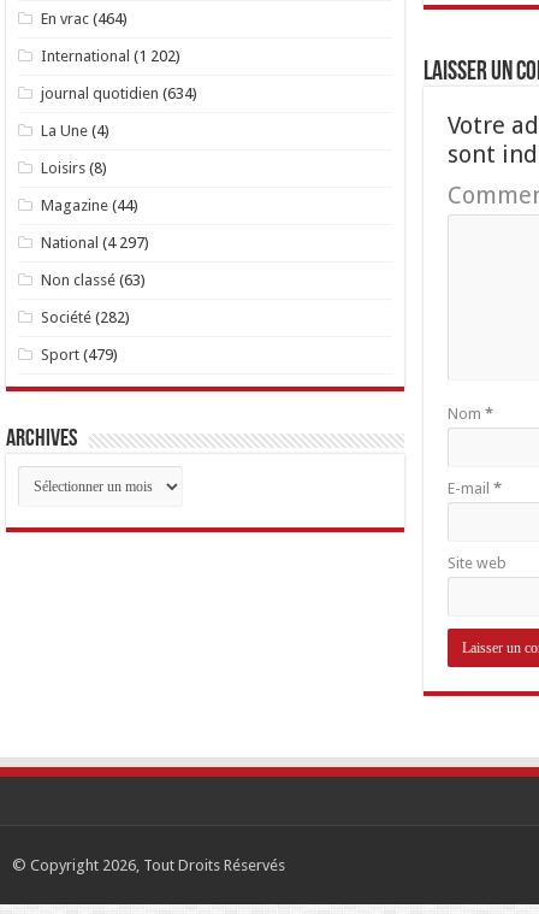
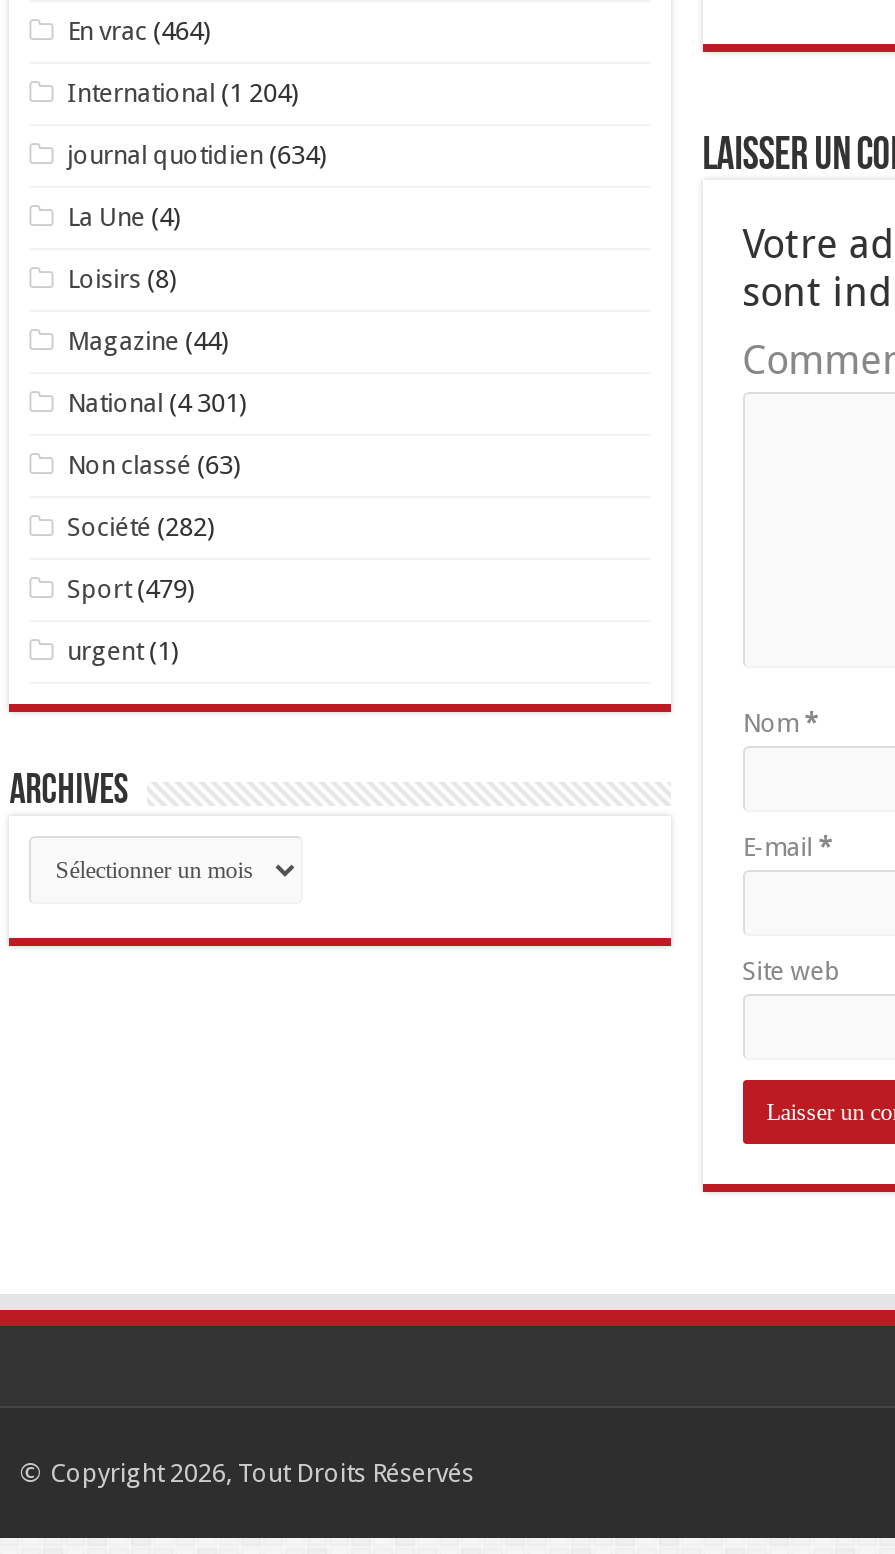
- International (1 202)
+ International (1 204)

- National (4 297)
+ National (4 301)

+ urgent (1)
